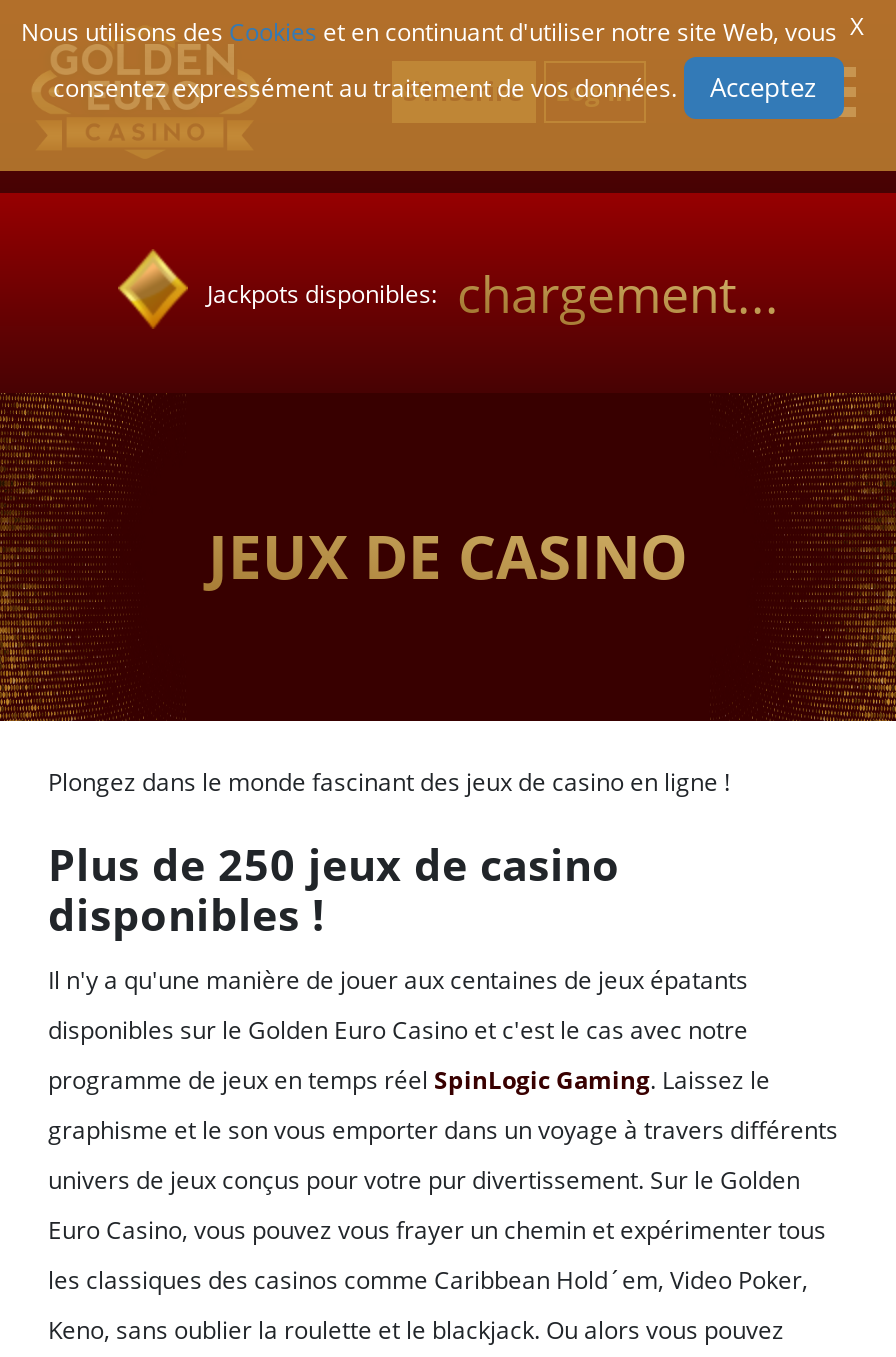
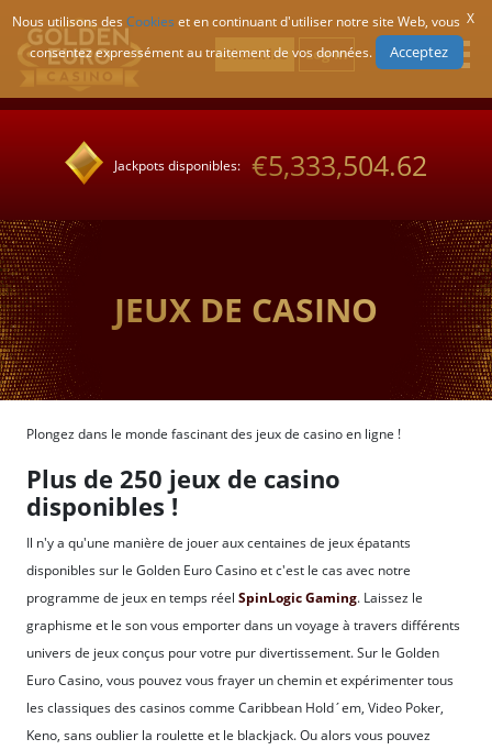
- Jackpots disponibles: chargement...
+ Jackpots disponibles: €5,333,504.62
